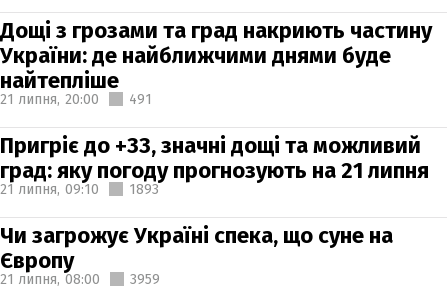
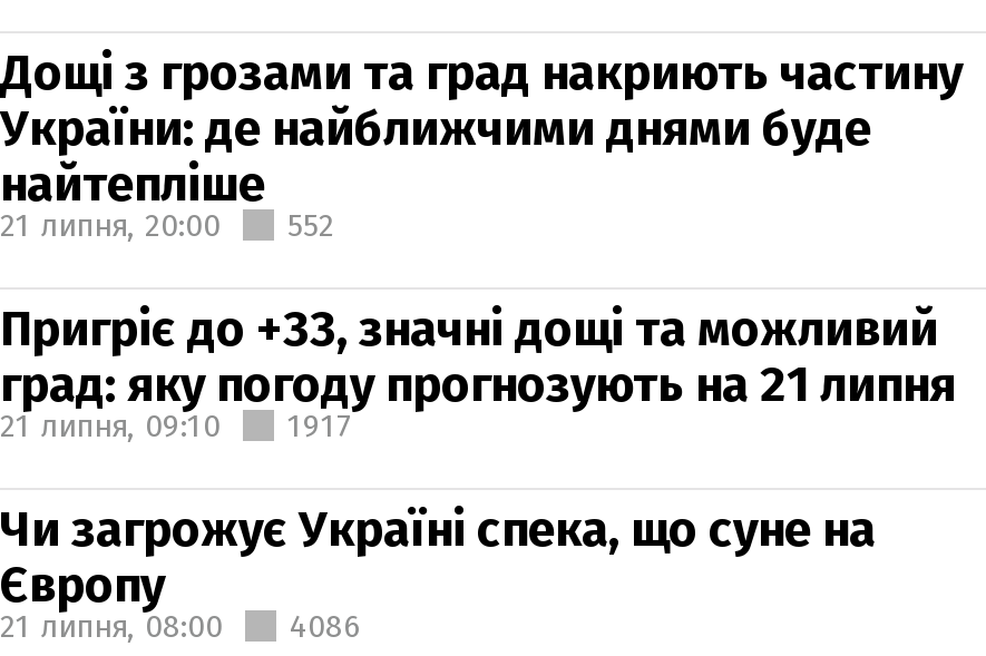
- 21 липня, 20:00 491
+ 21 липня, 20:00 552

- 1893
+ 1917

- 21 липня, 08:00 3959
+ 21 липня, 08:00 4086
